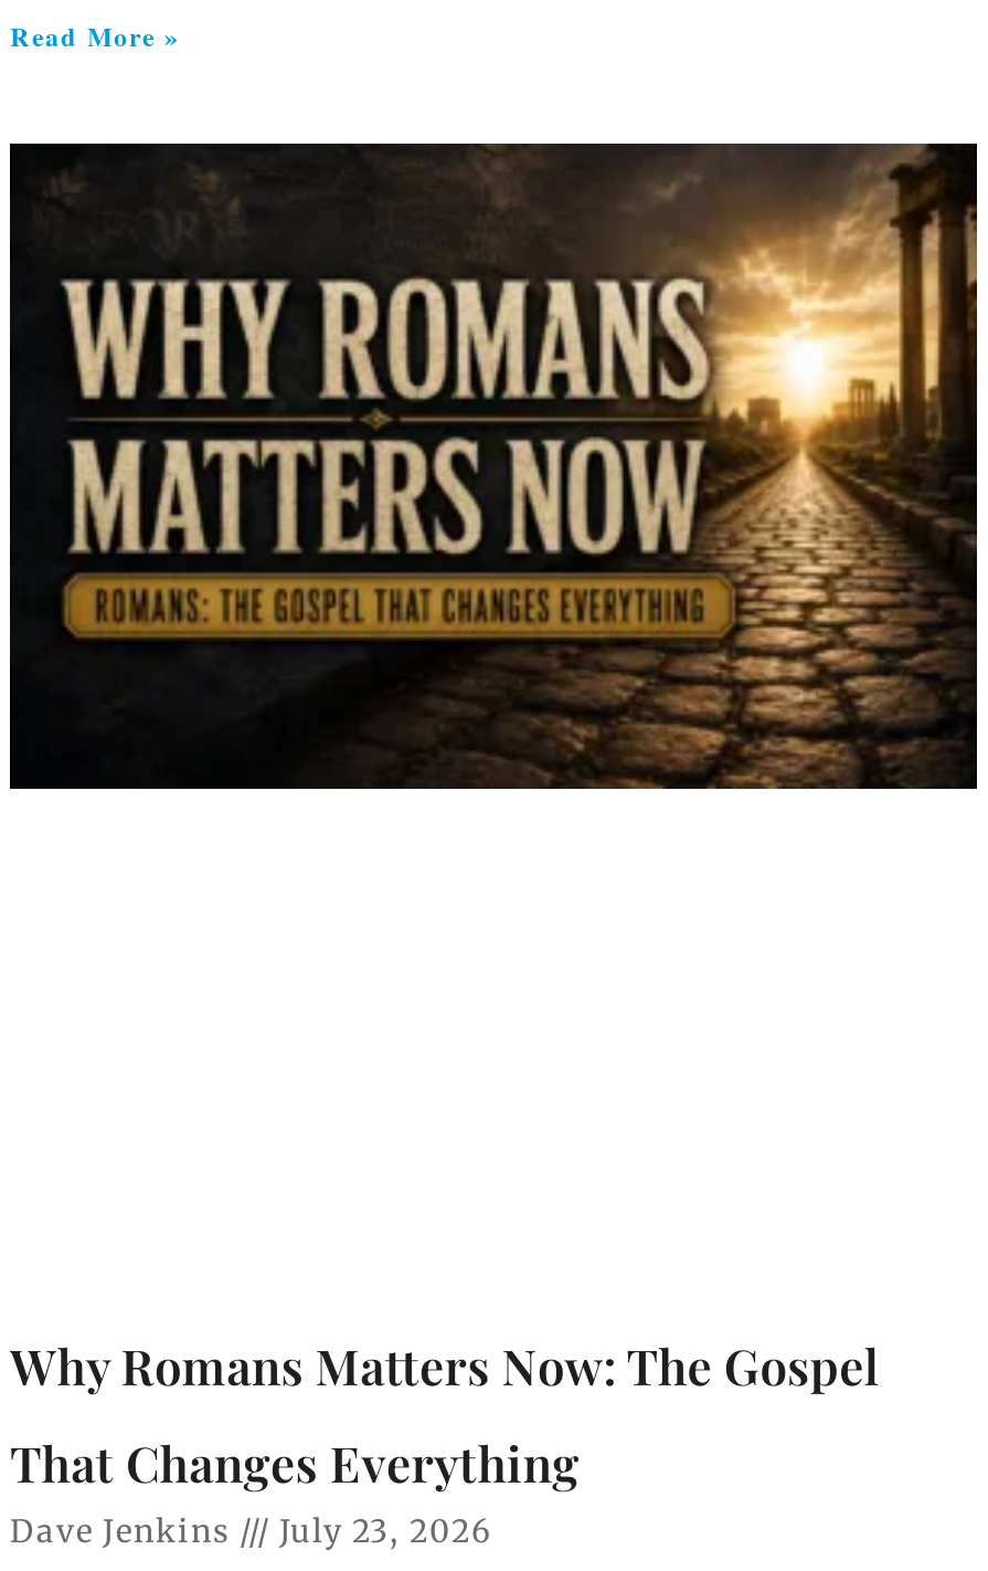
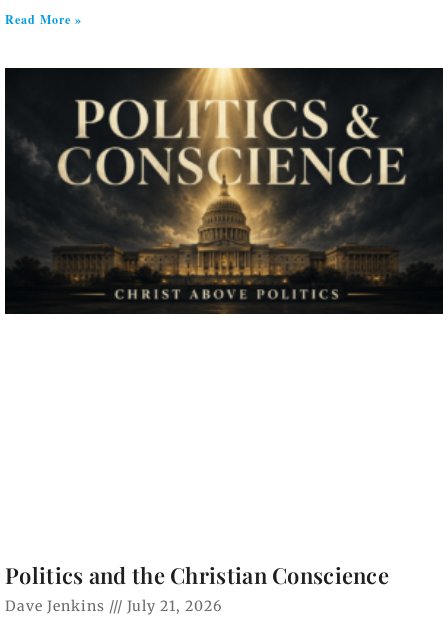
- [image]
+ [image]

- Why Romans Matters Now: The Gospel
- That Changes Everything
+ Politics and the Christian Conscience

- Dave Jenkins July 23, 2026
+ Dave Jenkins July 21, 2026
